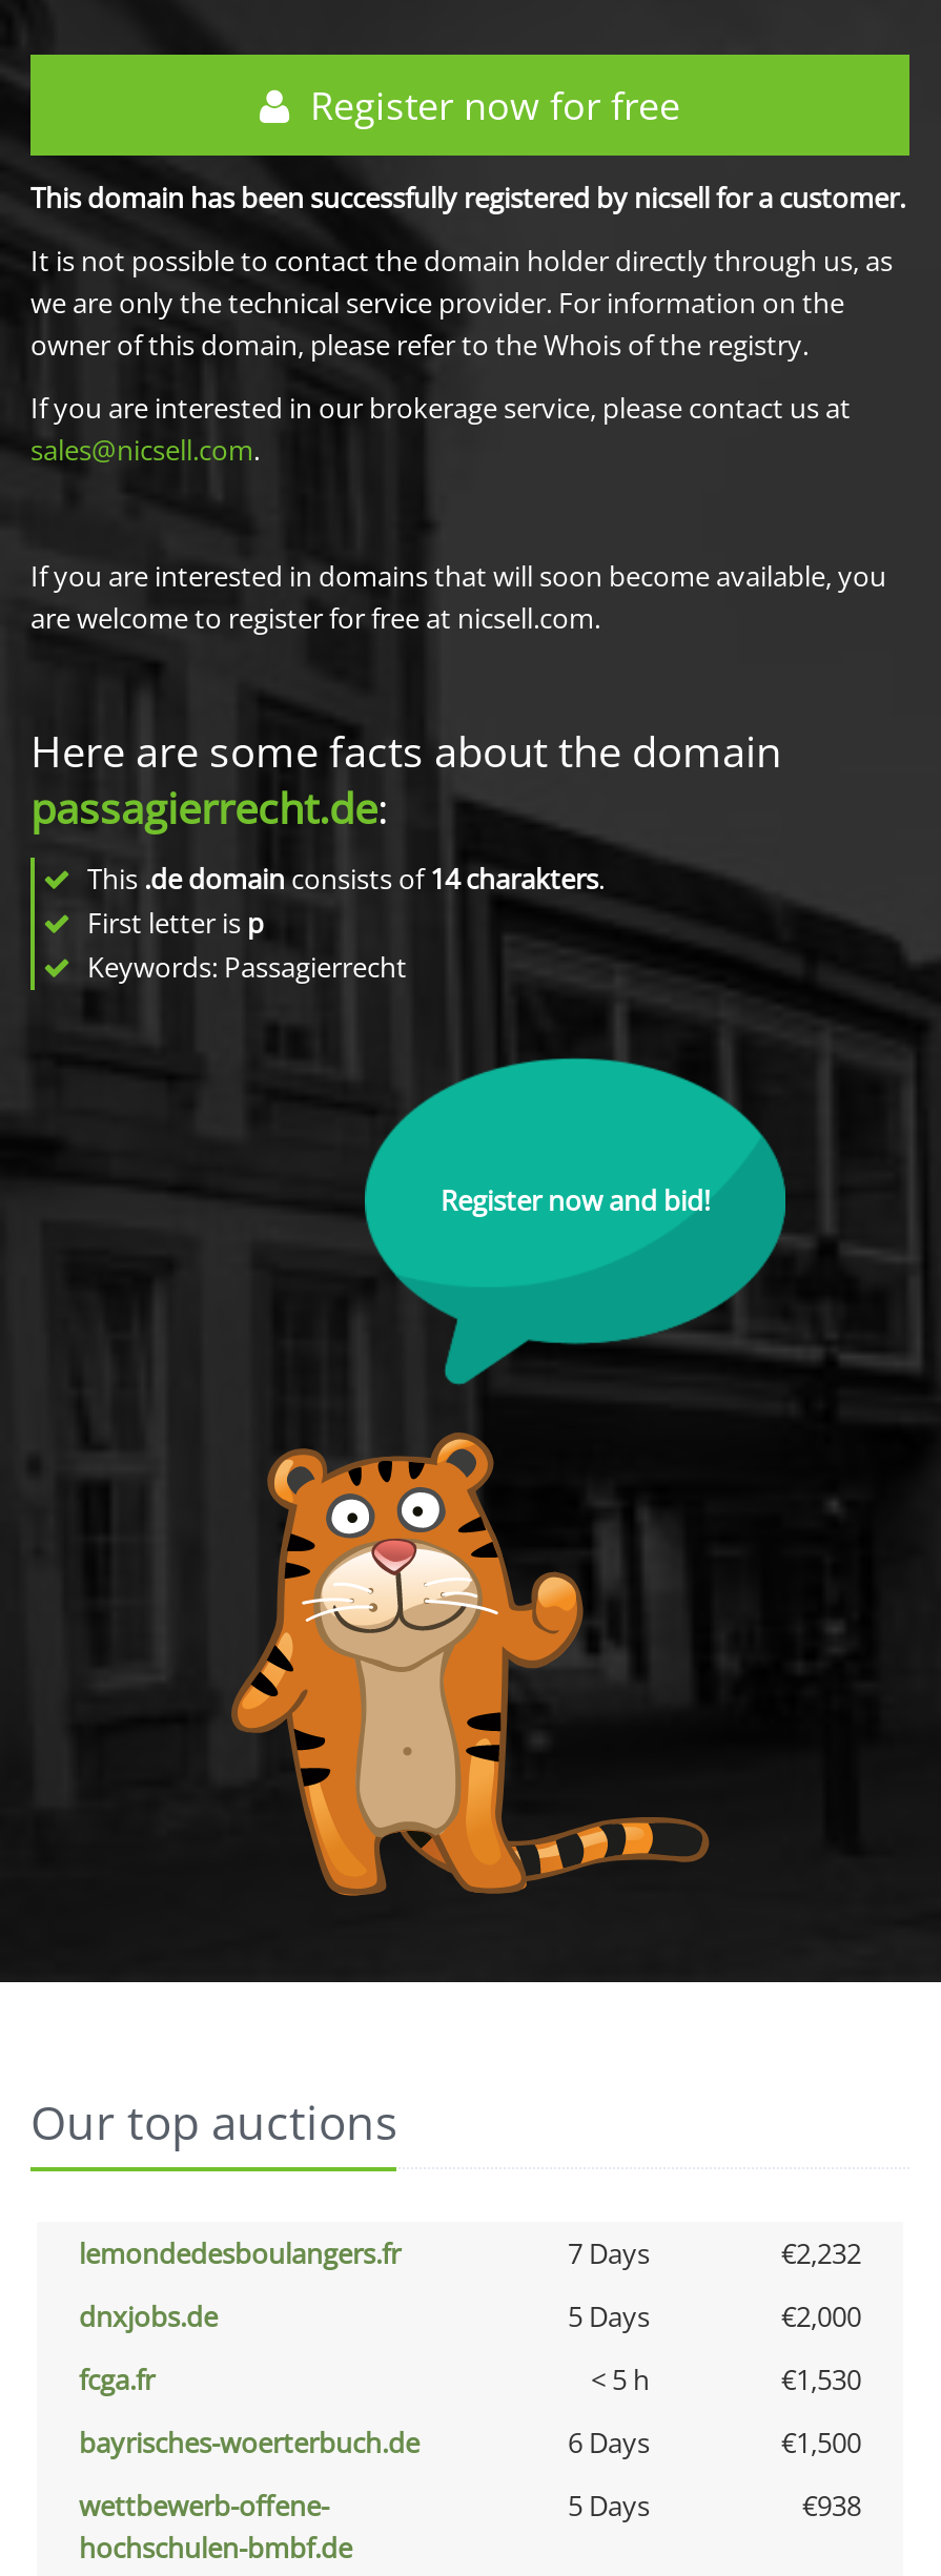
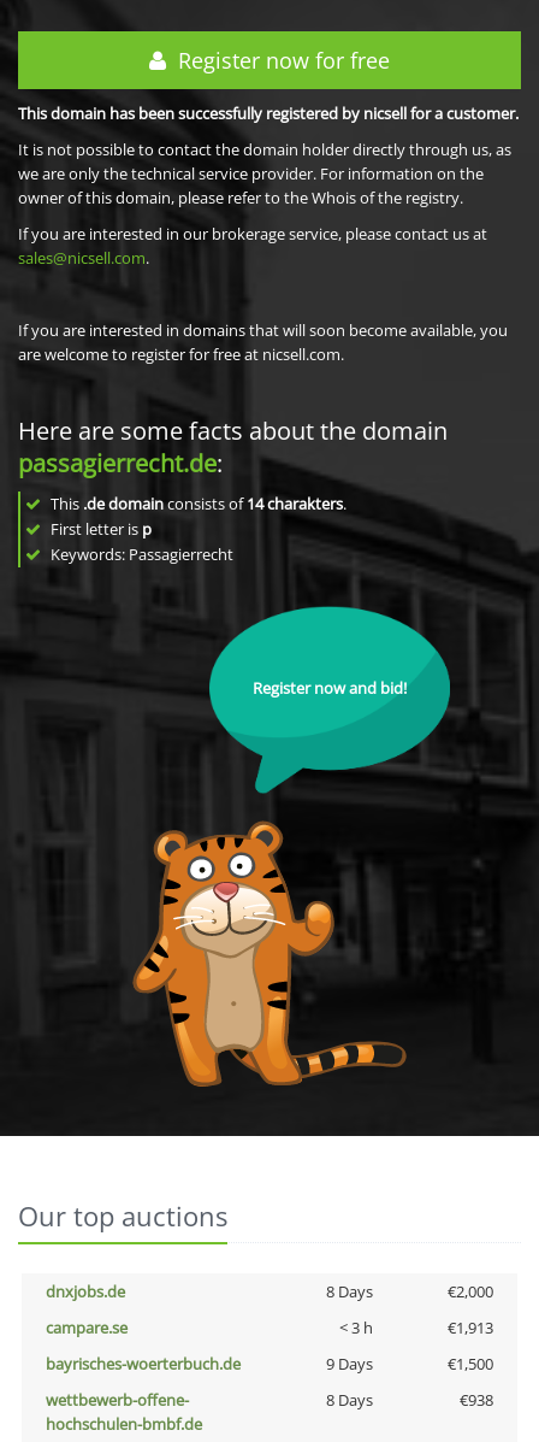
- lemondedesboulangers.fr
- 7 Days
- €2,232

- 5 Days
+ 8 Days

- fcga.fr
- < 5 h
- €1,530
+ campare.se
+ < 3 h
+ €1,913

- 6 Days
+ 9 Days

- 5 Days
+ 8 Days
